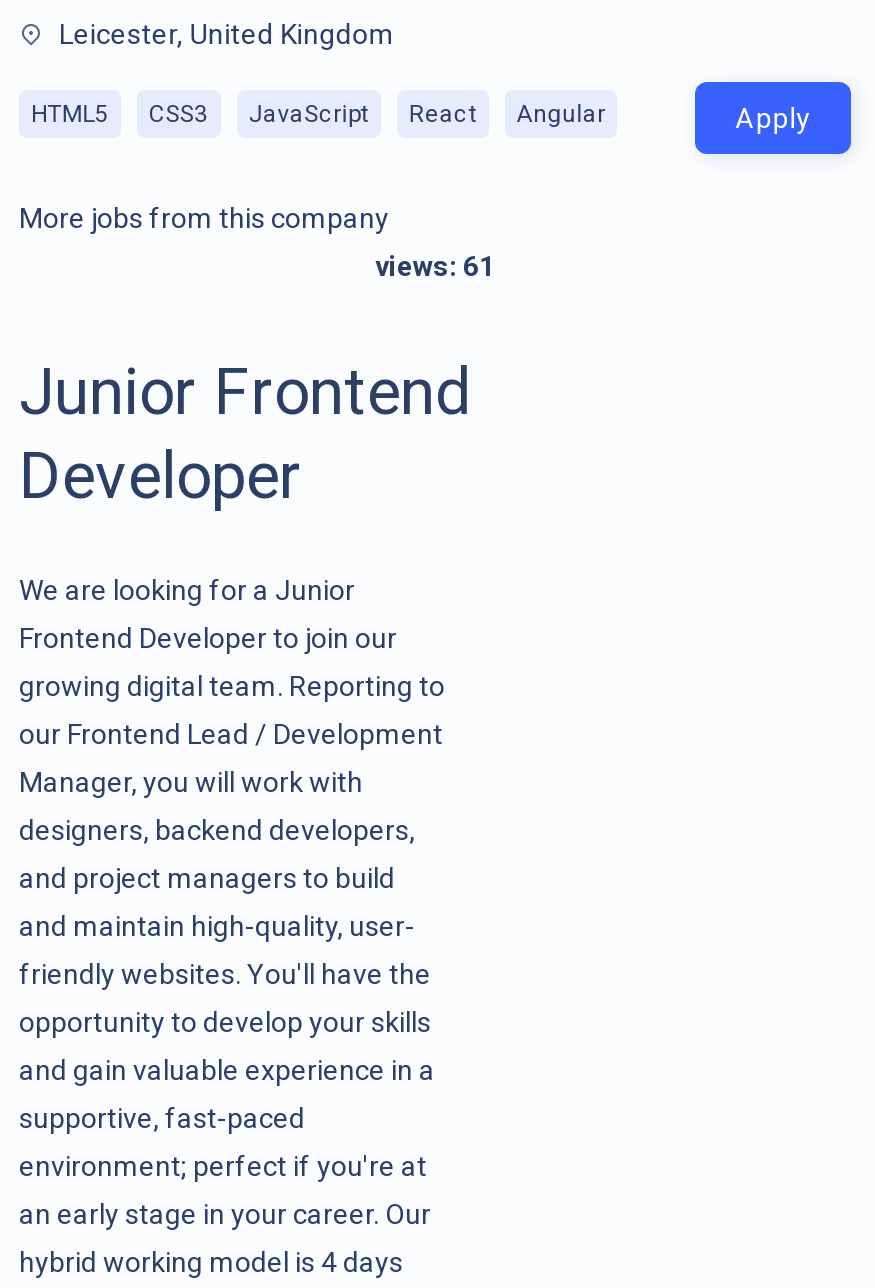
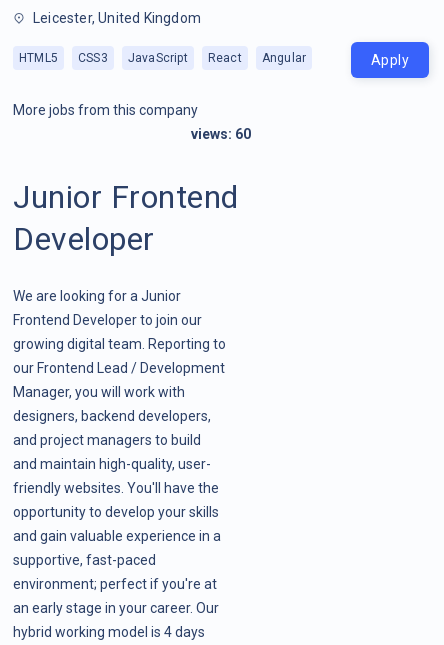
- views: 61
+ views: 60
